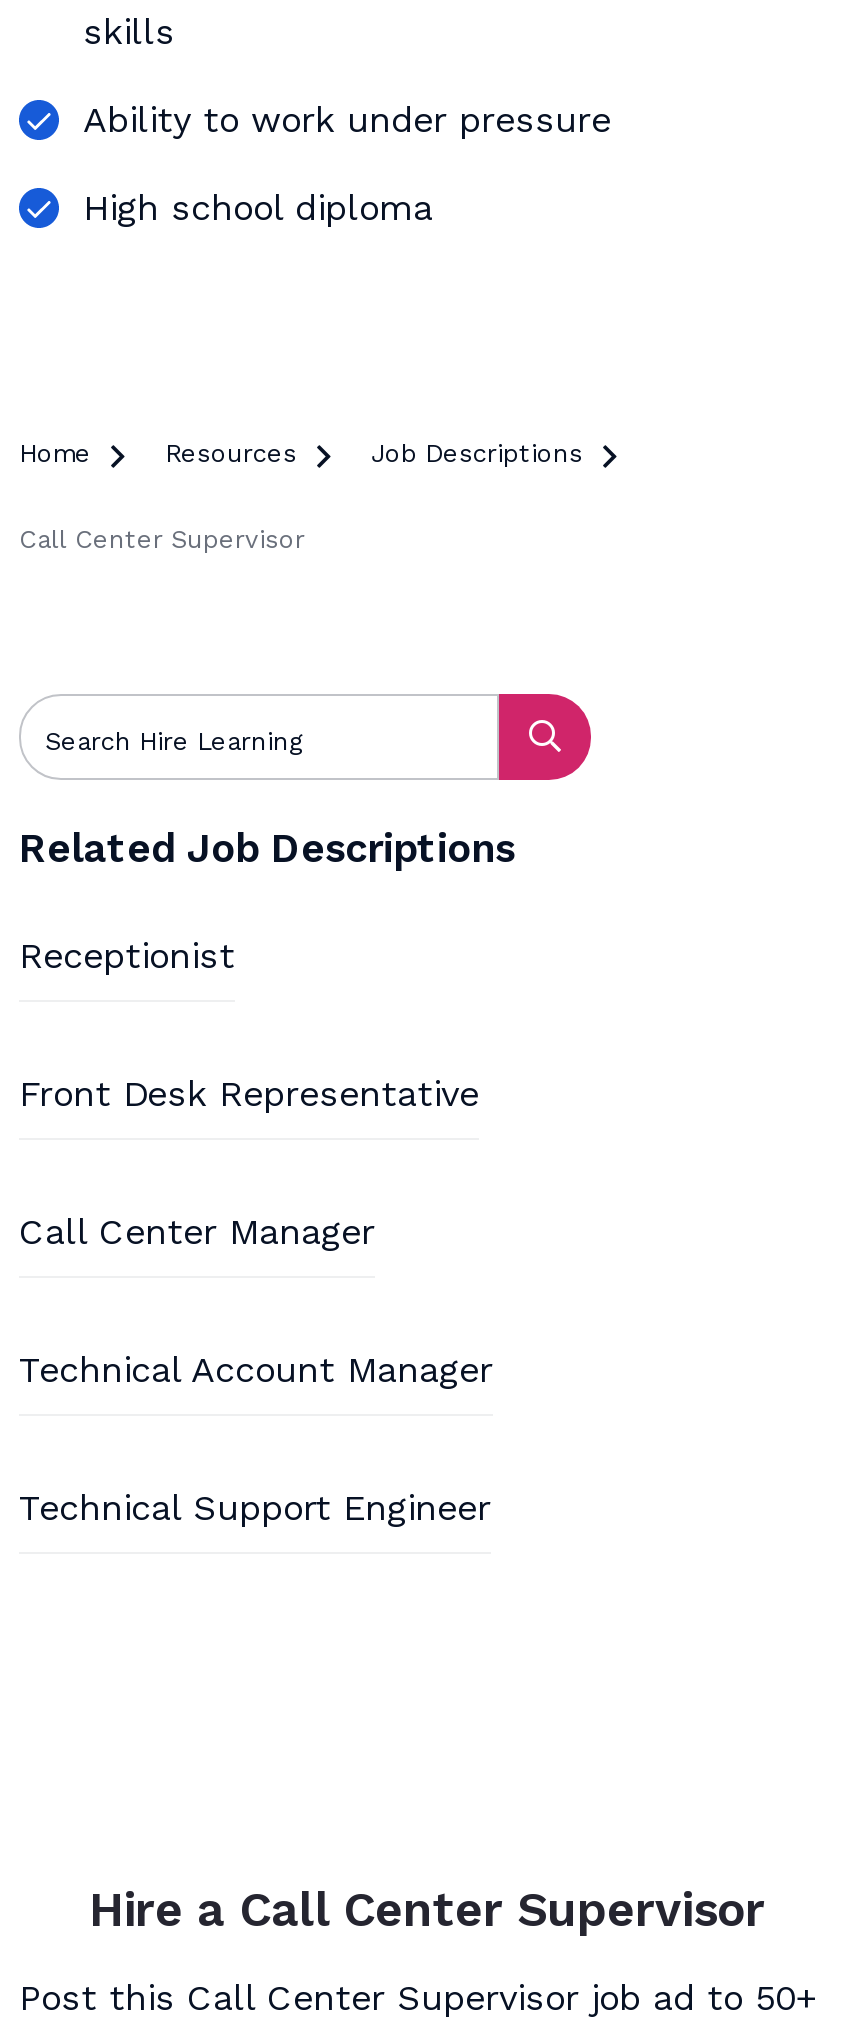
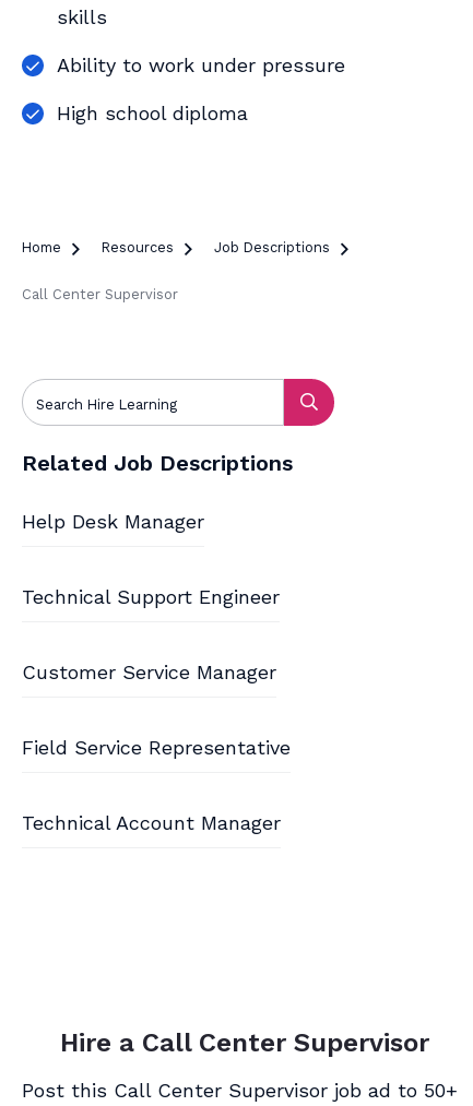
- Receptionist
- Front Desk Representative
- Call Center Manager
+ Help Desk Manager

moved down: Technical Account Manager

moved up: Technical Support Engineer

+ Customer Service Manager
+ Field Service Representative
